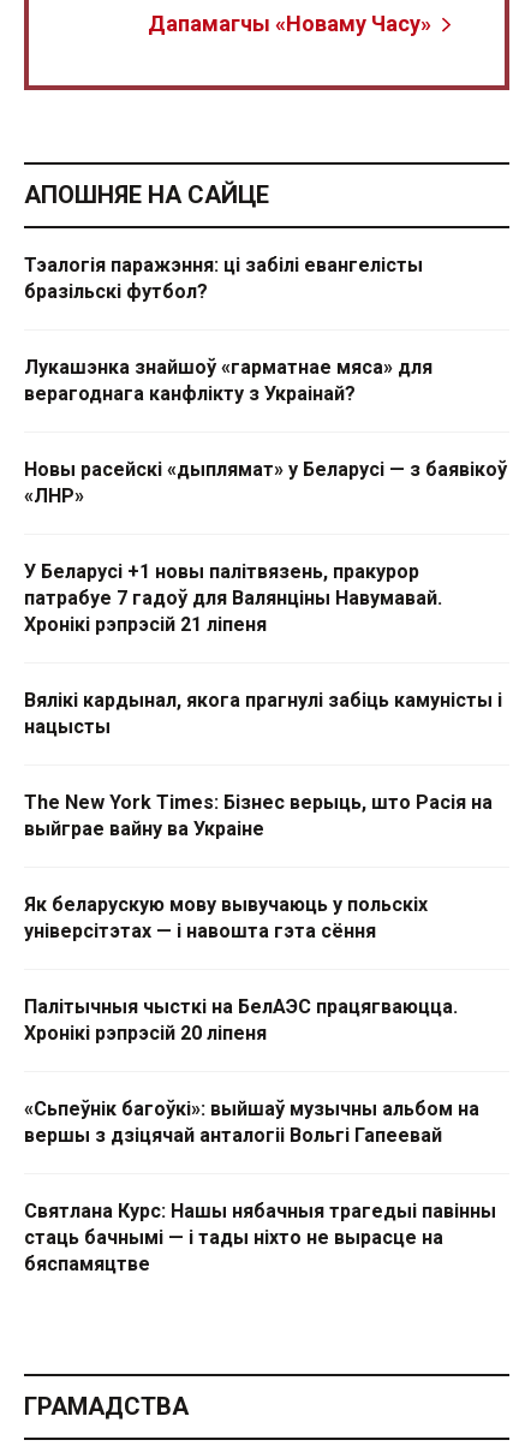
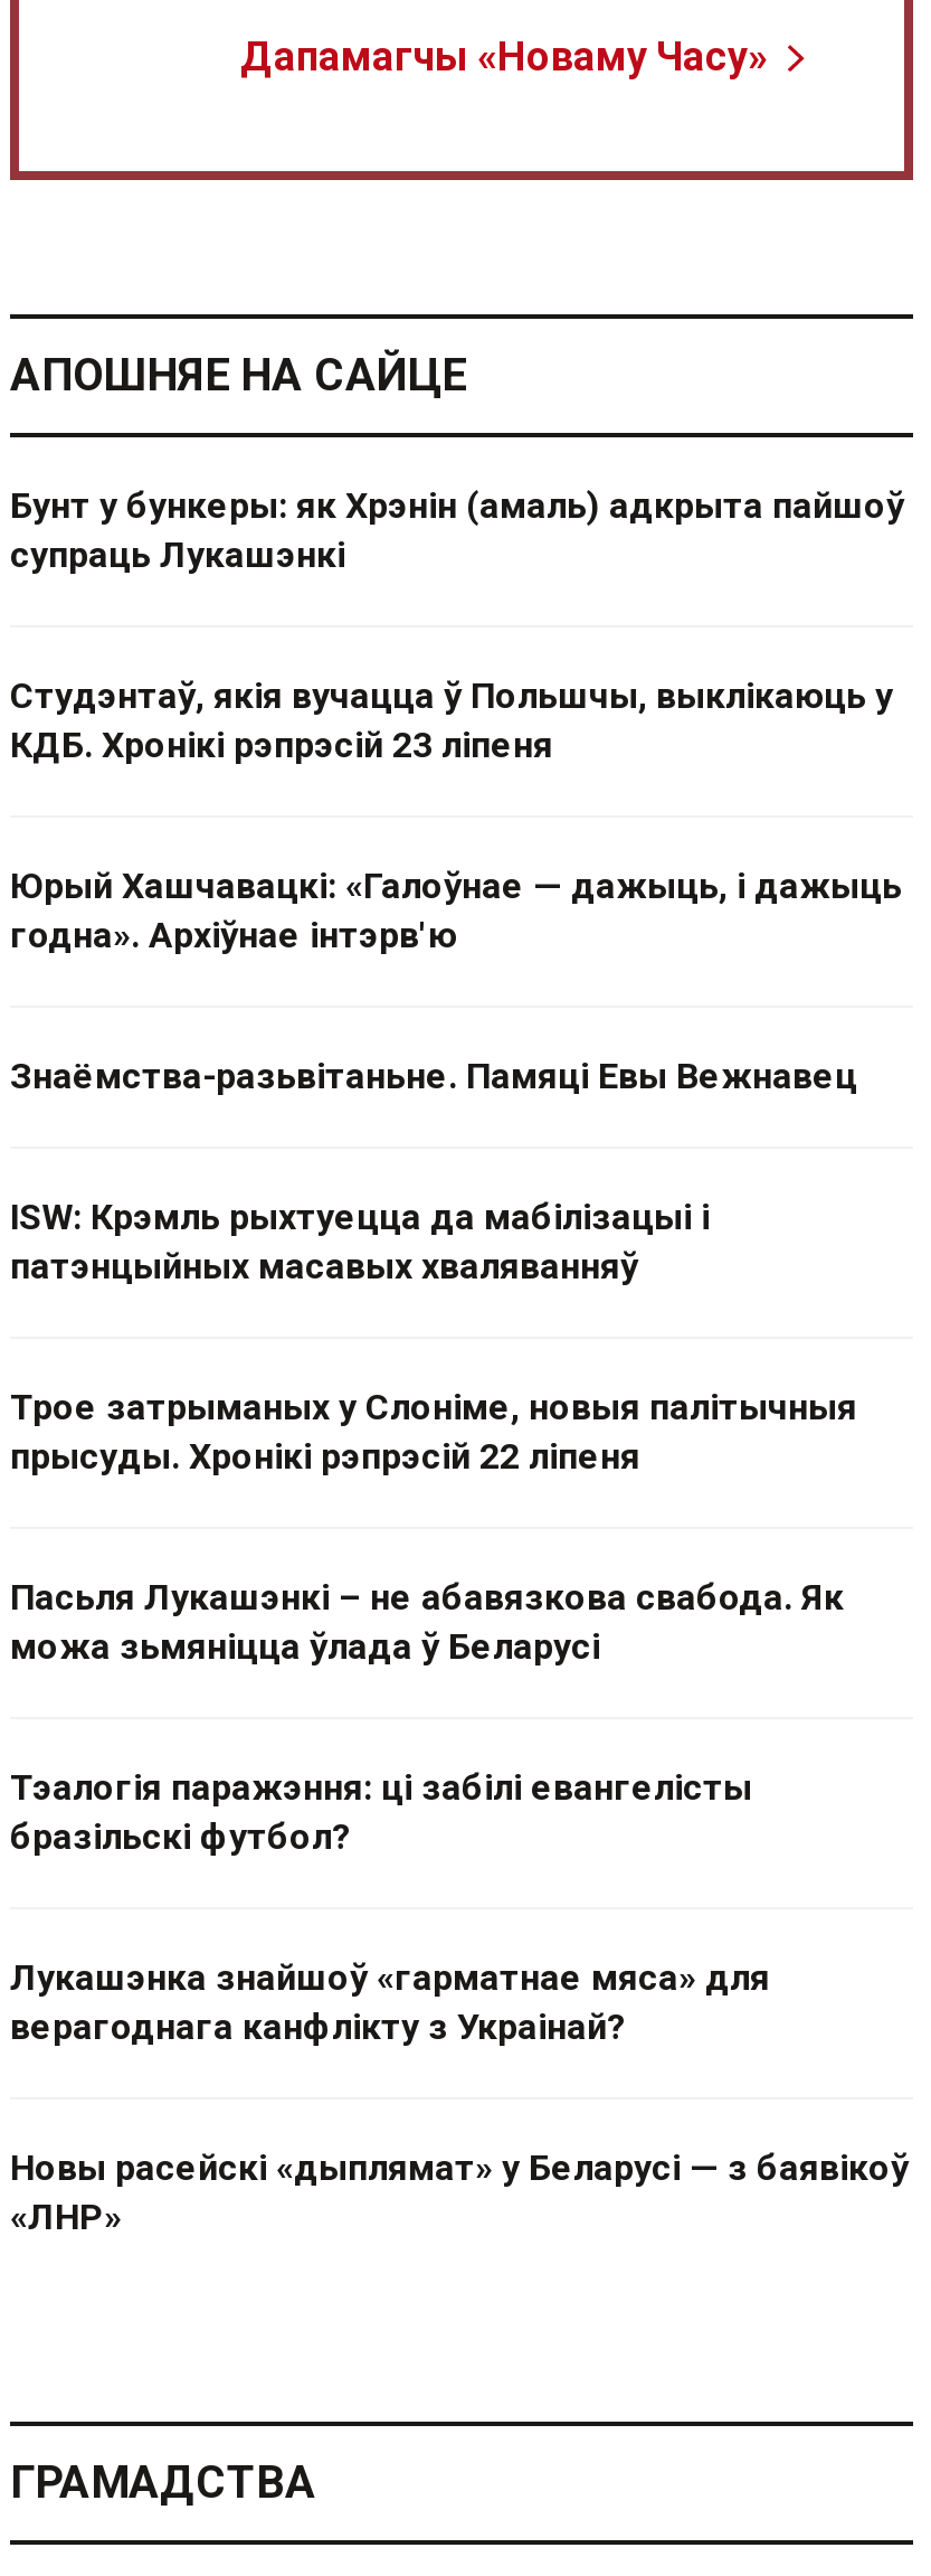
+ Бунт у бункеры: як Хрэнін (амаль) адкрыта пайшоў
+ супраць Лукашэнкі
+ Студэнтаў, якія вучацца ў Польшчы, выклікаюць у
+ КДБ. Хронікі рэпрэсій 23 ліпеня
+ Юрый Хашчавацкі: «Галоўнае — дажыць, і дажыць
+ годна». Архіўнае інтэрв'ю
+ Знаёмства-разьвітаньне. Памяці Евы Вежнавец
+ ISW: Крэмль рыхтуецца да мабілізацыі і
+ патэнцыйных масавых хваляванняў
+ Трое затрыманых у Слоніме, новыя палітычныя
+ прысуды. Хронікі рэпрэсій 22 ліпеня
+ Пасьля Лукашэнкі – не абавязкова свабода. Як
+ можа зьмяніцца ўлада ў Беларусі

moved down: Тэалогія паражэння: ці забілі евангелісты | бразільскі футбол? | Лукашэнка знайшоў «гарматнае мяса» для | верагоднага канфлікту з Украінай? | Новы расейскі «дыплямат» у Беларусі — з баявікоў | «ЛНР»

- У Беларусі +1 новы палітвязень, пракурор
- патрабуе 7 гадоў для Валянціны Навумавай.
- Хронікі рэпрэсій 21 ліпеня
- Вялікі кардынал, якога прагнулі забіць камуністы і
- нацысты
- The New York Times: Бізнес верыць, што Расія на
- выйграе вайну ва Украіне
- Як беларускую мову вывучаюць у польскіх
- універсітэтах — і навошта гэта сёння
- Палітычныя чысткі на БелАЭС працягваюцца.
- Хронікі рэпрэсій 20 ліпеня
- «Сьпеўнік багоўкі»: выйшаў музычны альбом на
- вершы з дзіцячай анталогіі Вольгі Гапеевай
- Святлана Курс: Нашы нябачныя трагедыі павінны
- стаць бачнымі — і тады ніхто не вырасце на
- бяспамяцтве
